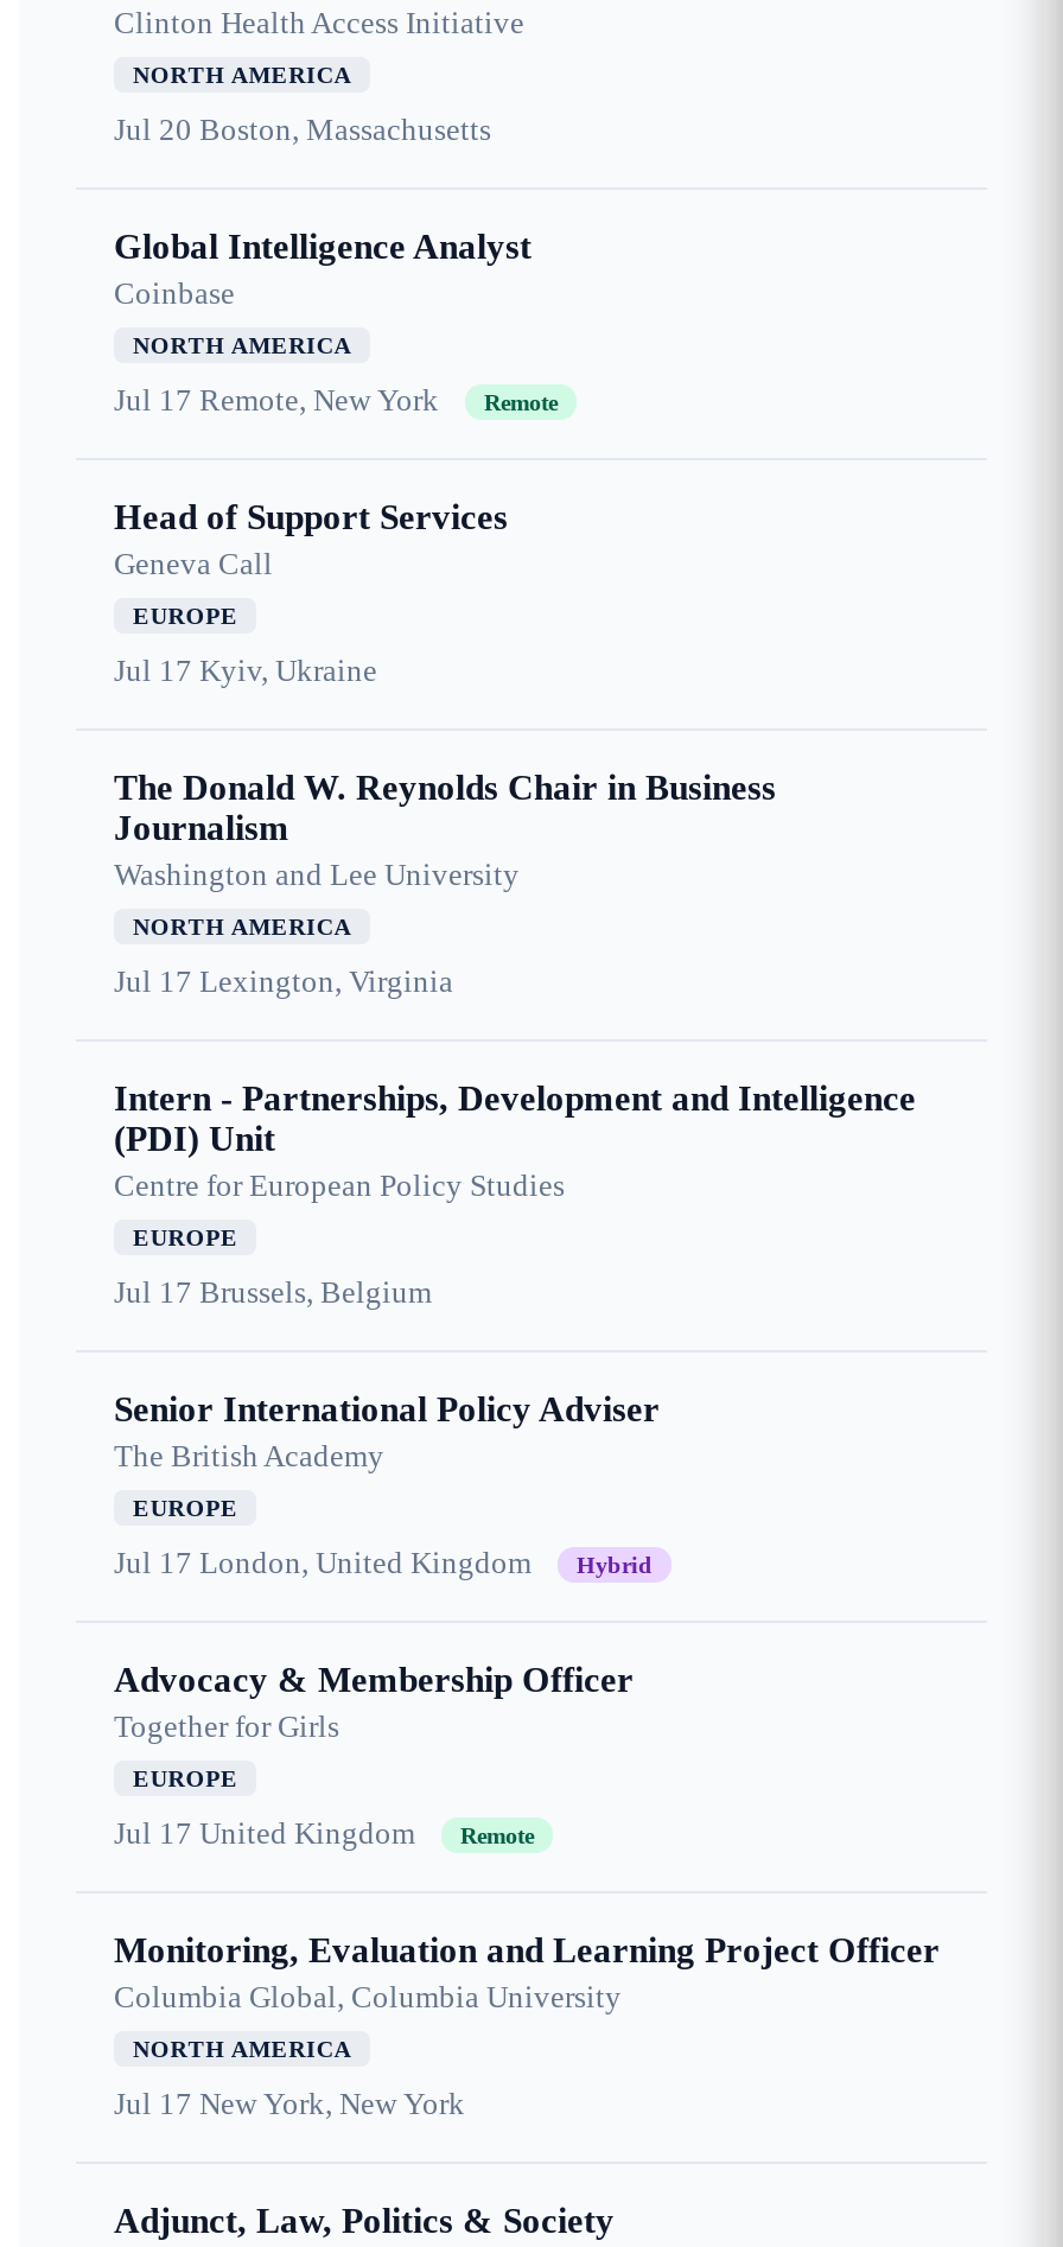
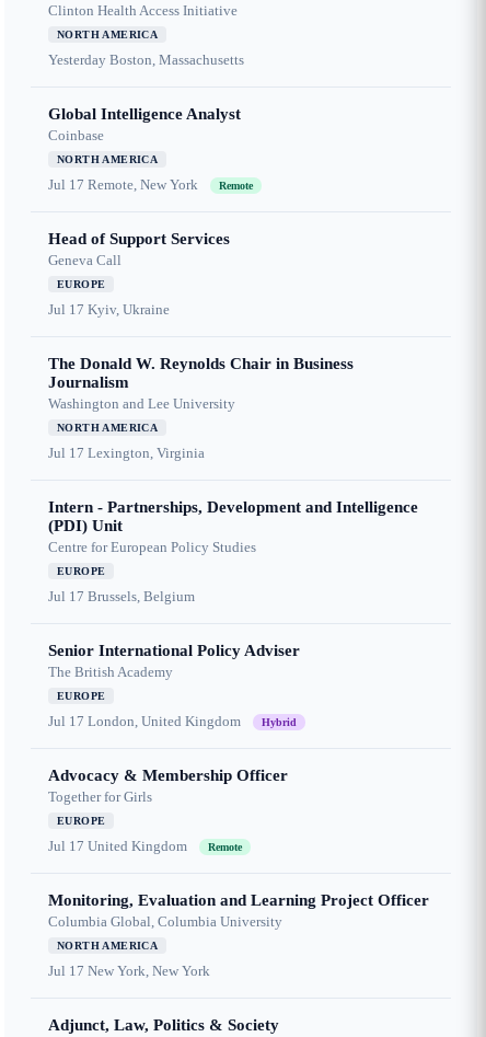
- Jul 20 Boston, Massachusetts
+ Yesterday Boston, Massachusetts
